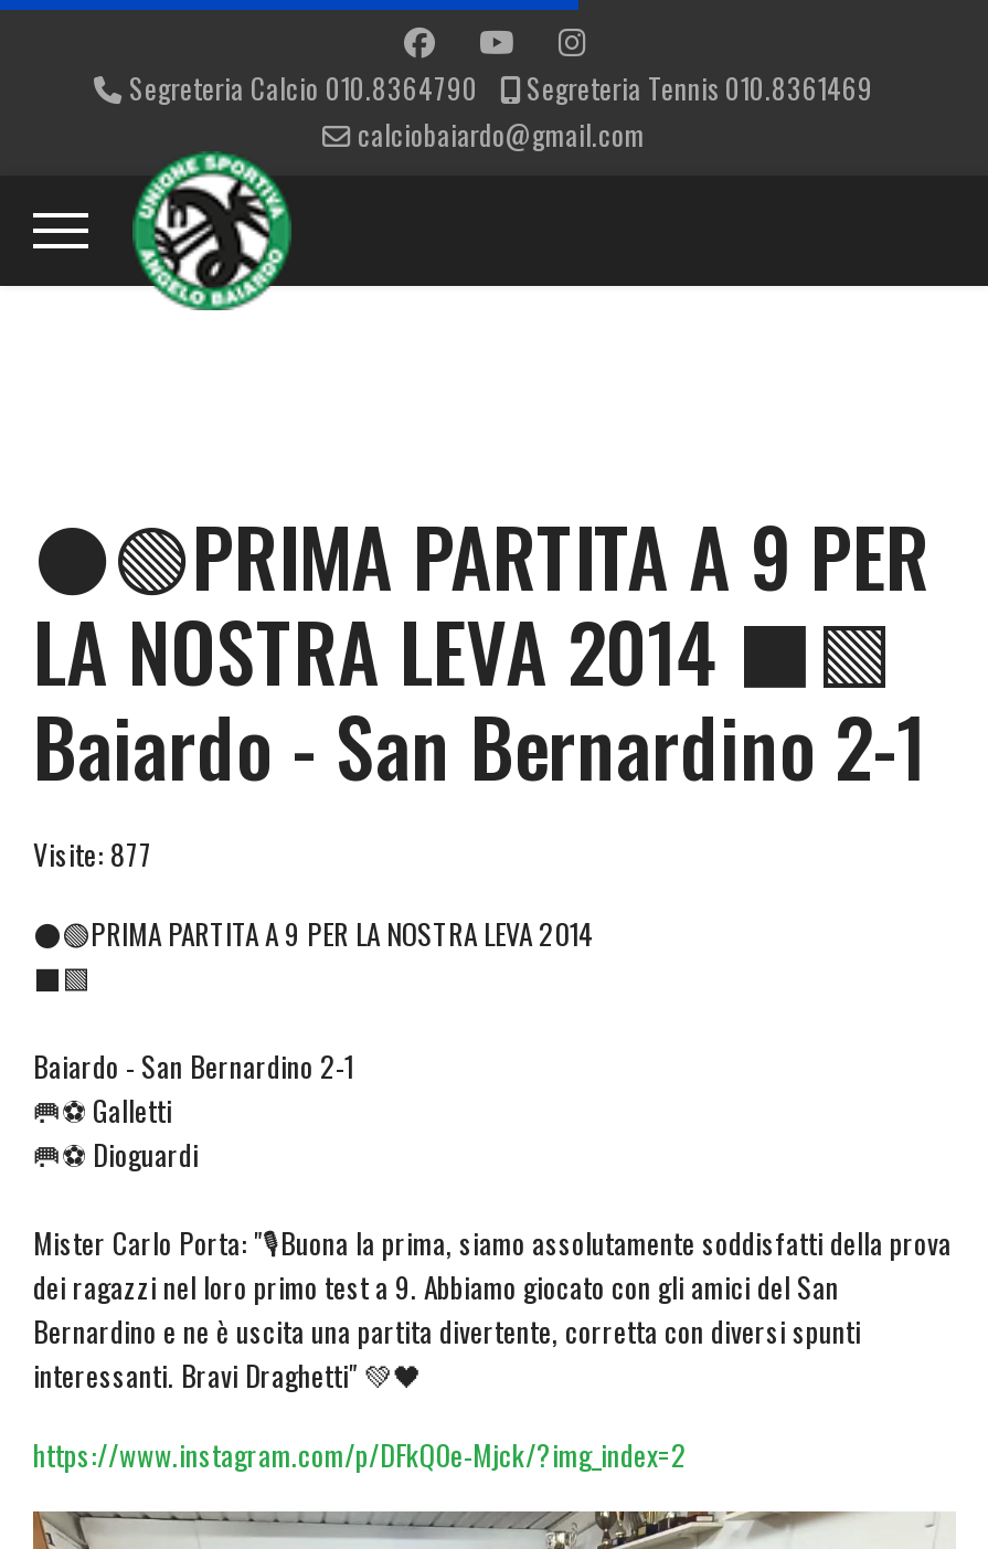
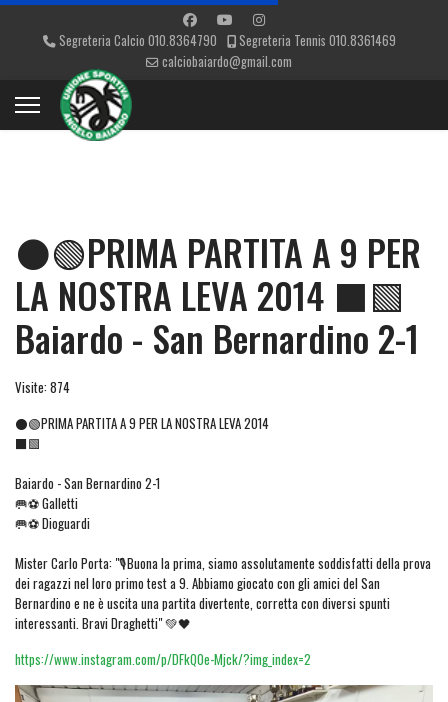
- Visite: 877
+ Visite: 874
